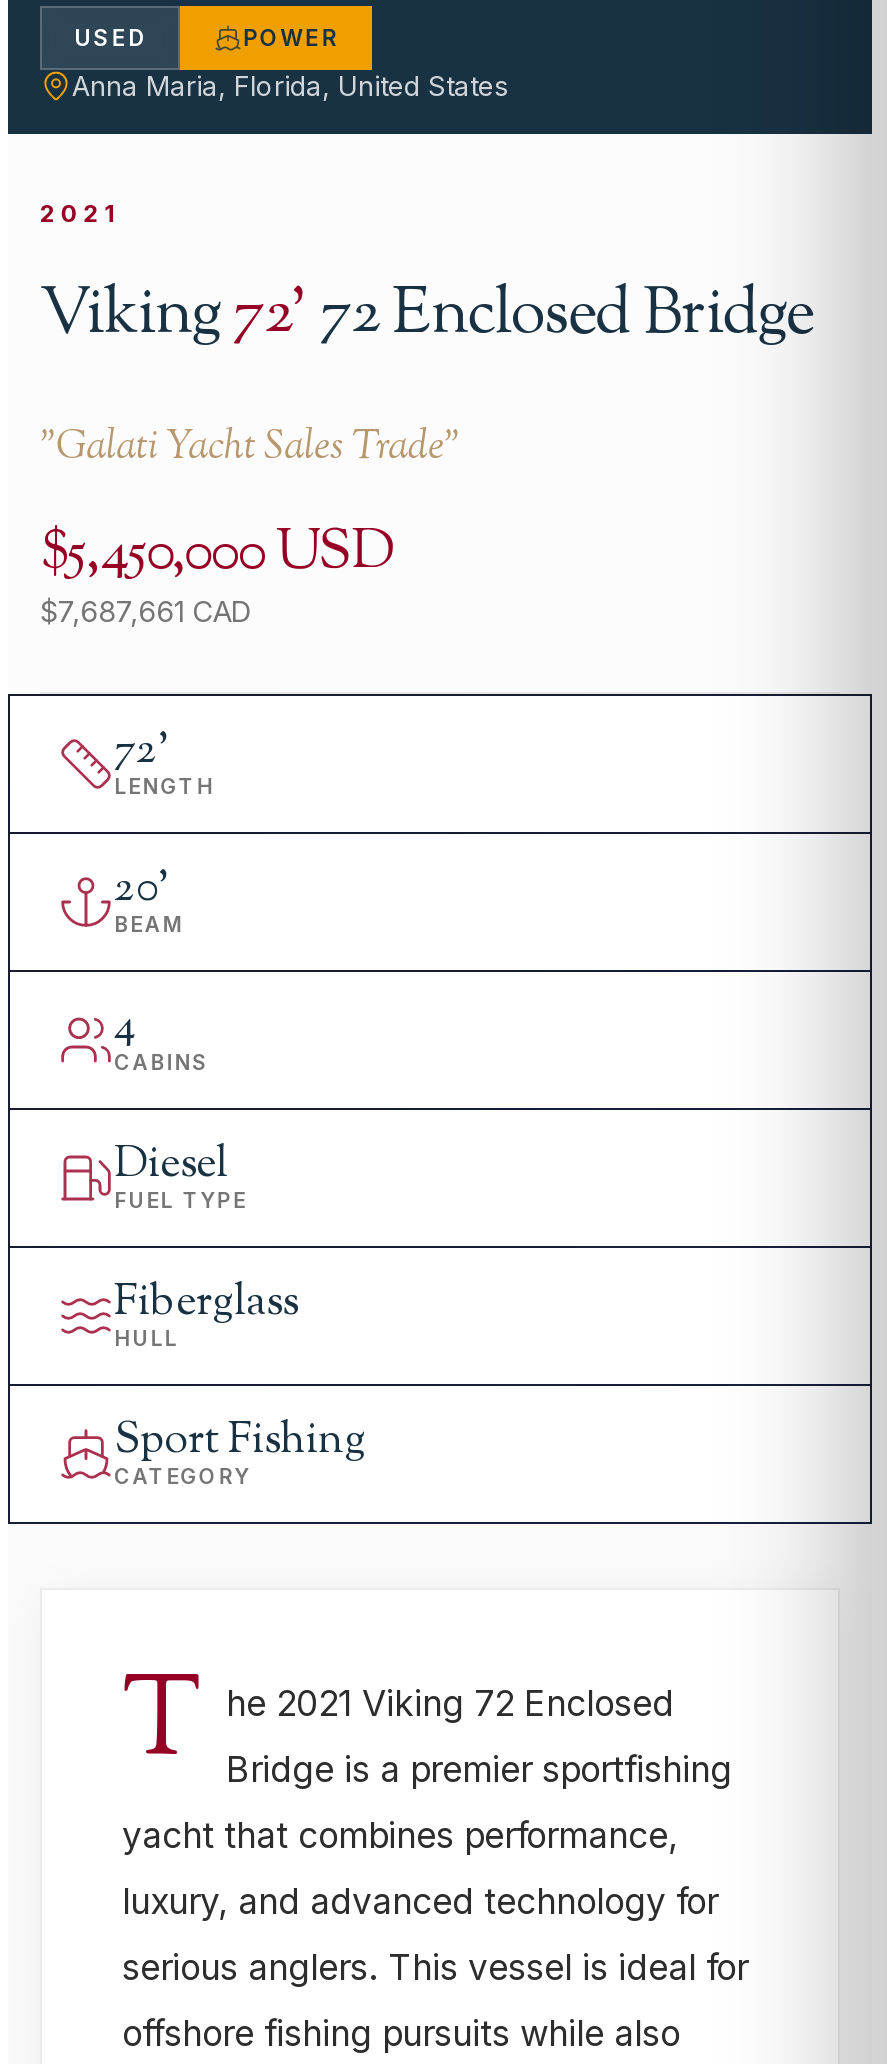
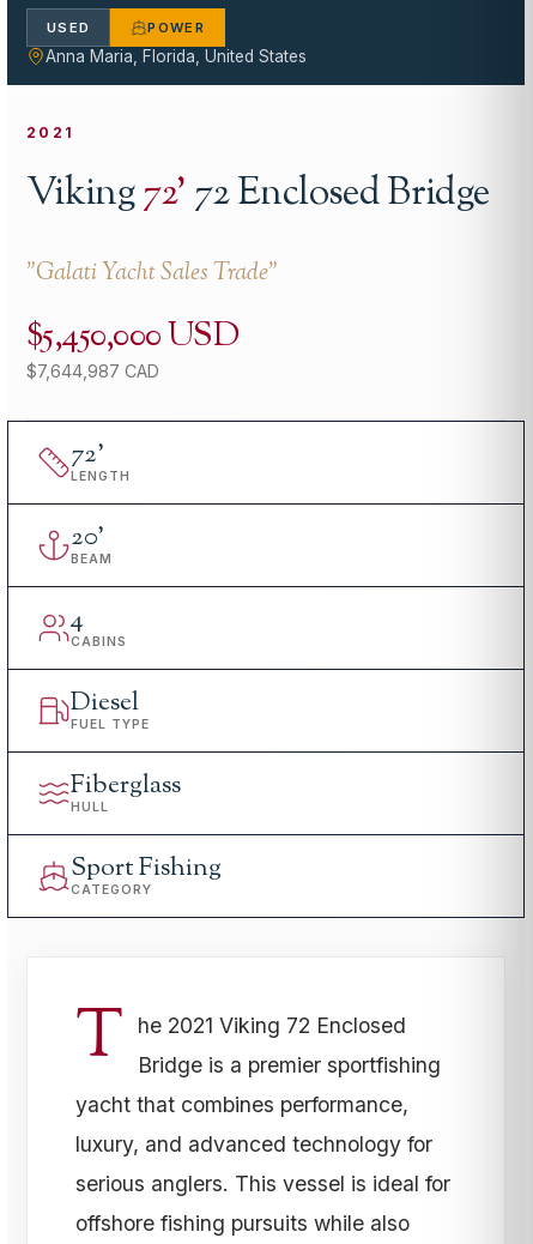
- $7,687,661 CAD
+ $7,644,987 CAD
